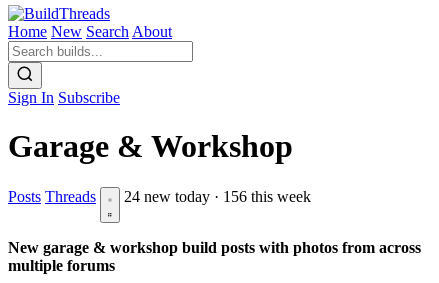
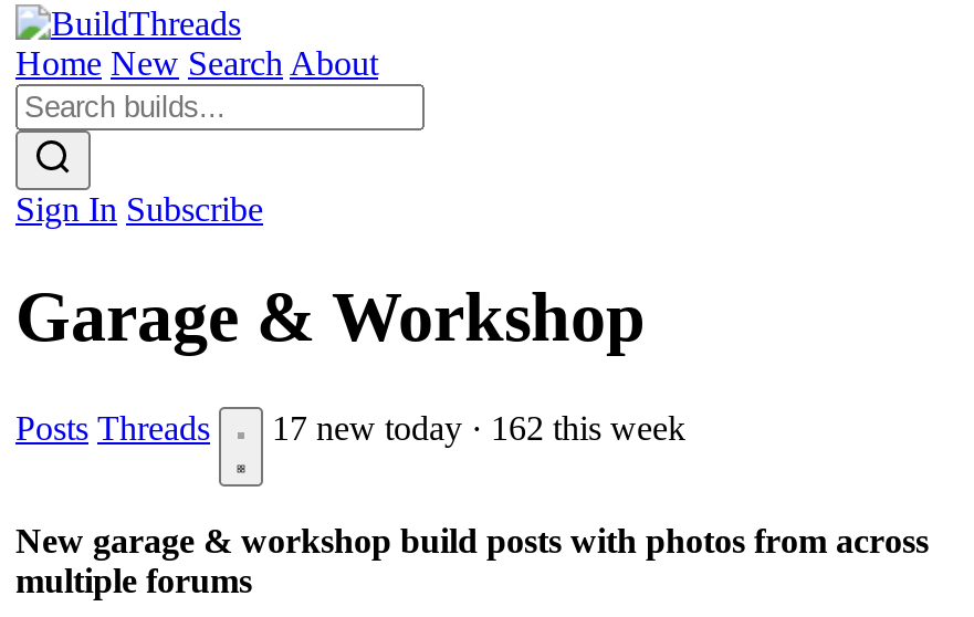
- 24 new today · 156 this week
+ 17 new today · 162 this week
